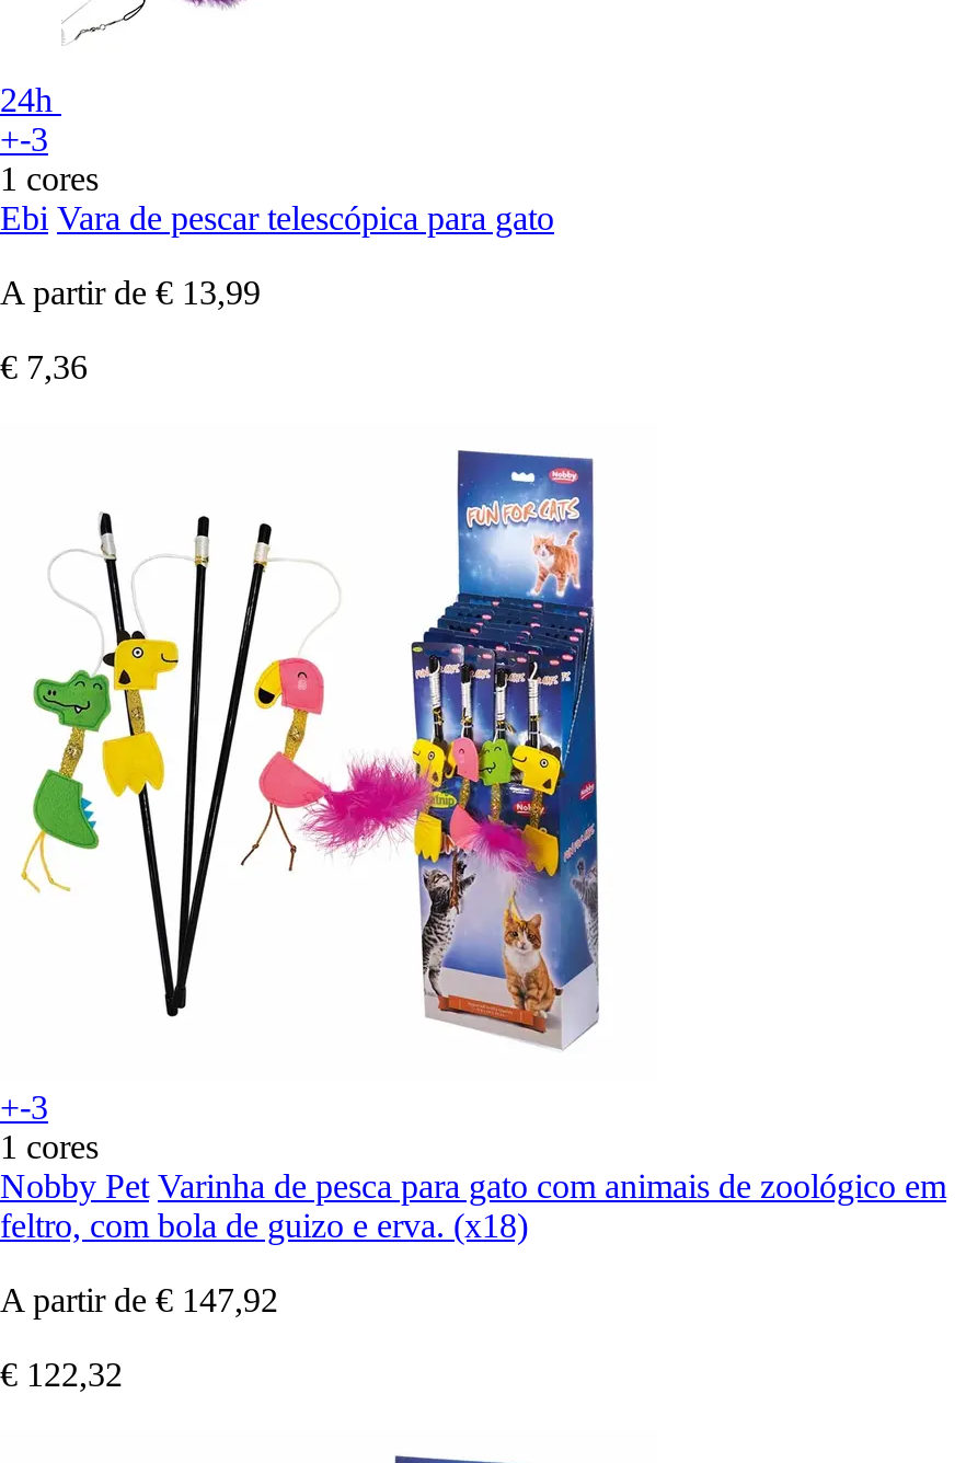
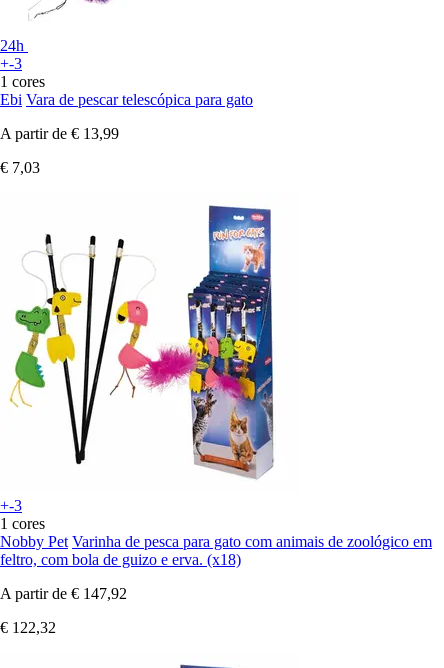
- € 7,36
+ € 7,03
